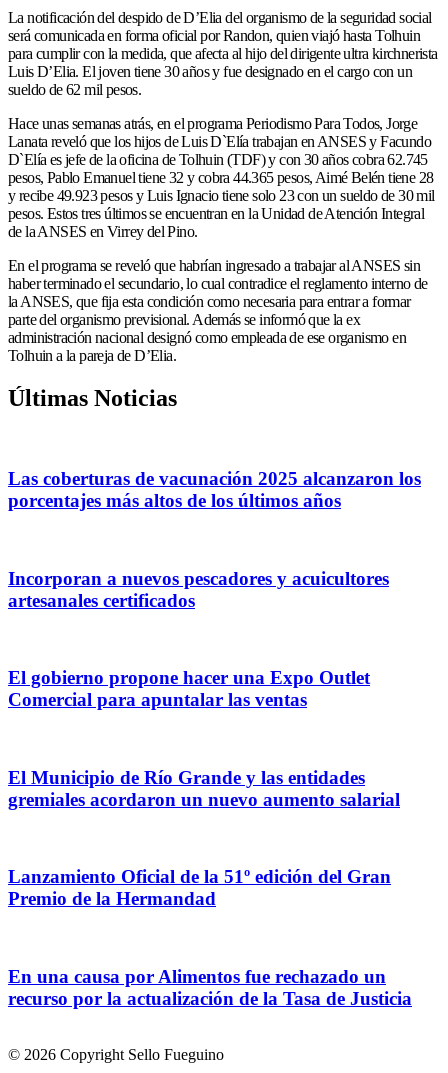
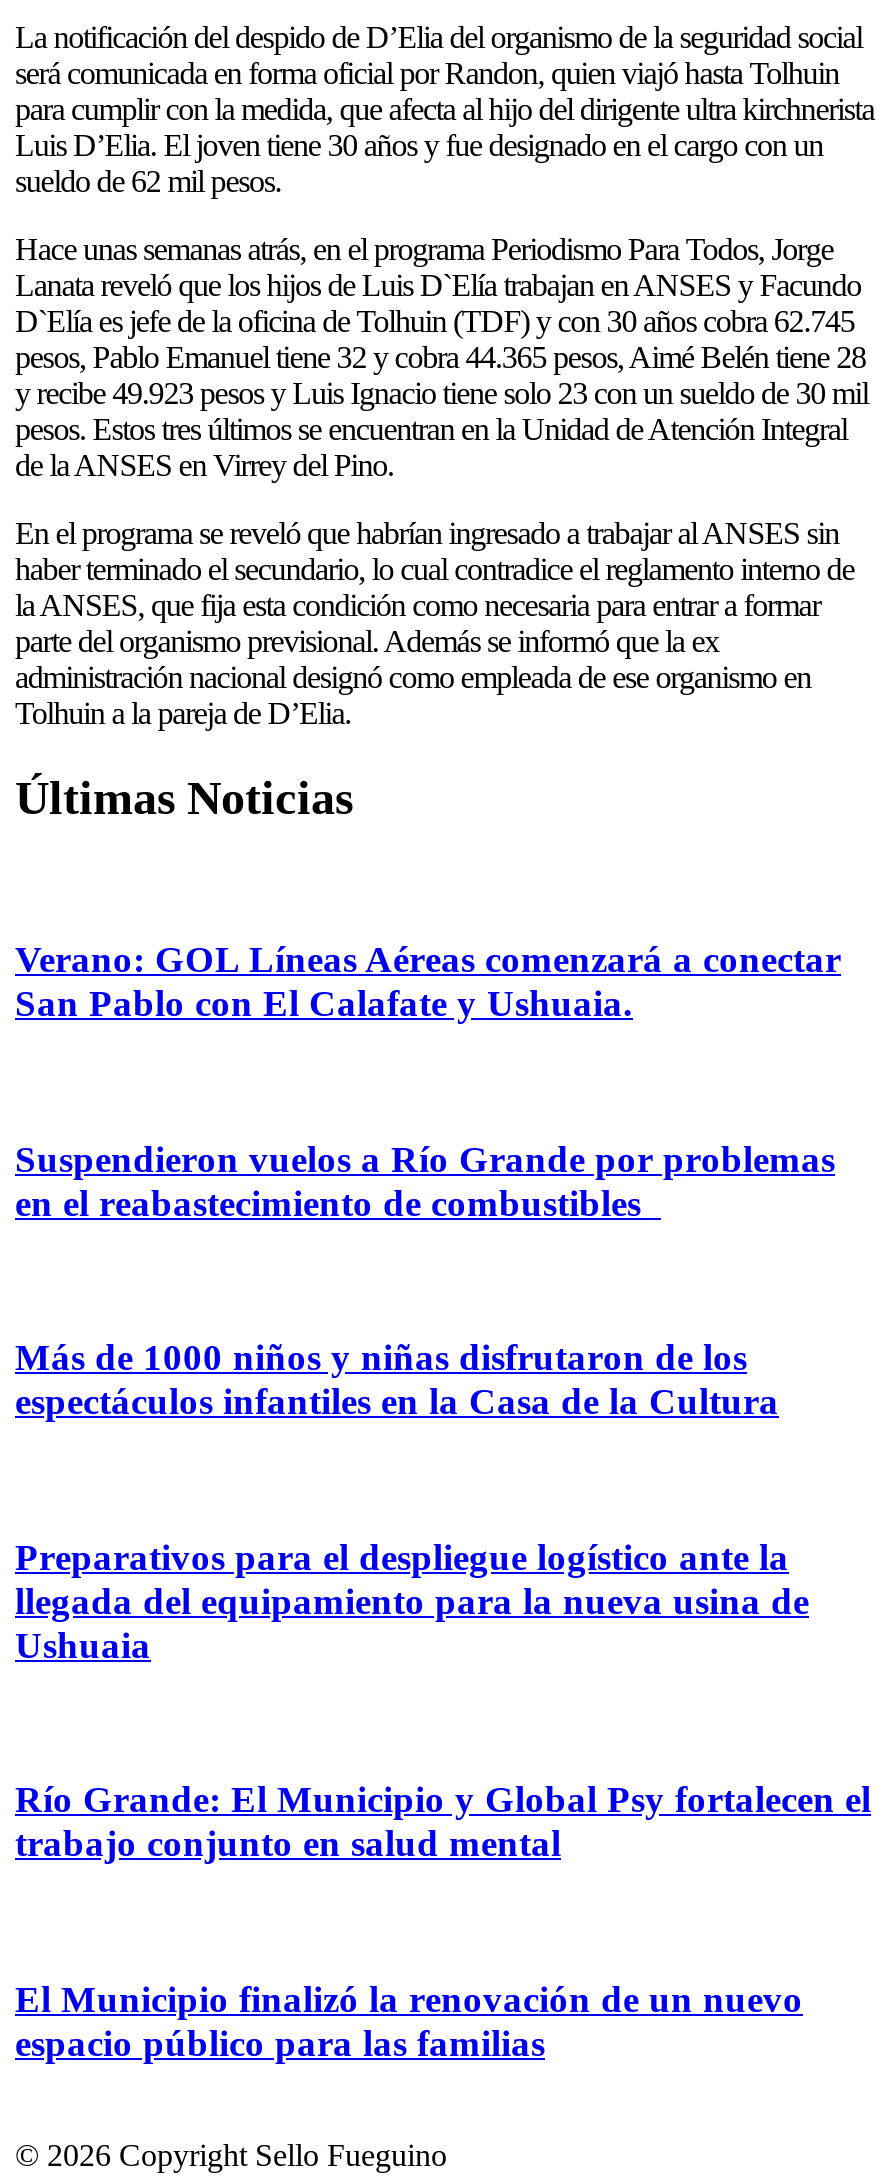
- Las coberturas de vacunación 2025 alcanzaron los
- porcentajes más altos de los últimos años
+ Verano: GOL Líneas Aéreas comenzará a conectar
+ San Pablo con El Calafate y Ushuaia.

- Incorporan a nuevos pescadores y acuicultores
- artesanales certificados
+ Suspendieron vuelos a Río Grande por problemas
+ en el reabastecimiento de combustibles

- El gobierno propone hacer una Expo Outlet
- Comercial para apuntalar las ventas
+ Más de 1000 niños y niñas disfrutaron de los
+ espectáculos infantiles en la Casa de la Cultura

- El Municipio de Río Grande y las entidades
- gremiales acordaron un nuevo aumento salarial
+ Preparativos para el despliegue logístico ante la
+ llegada del equipamiento para la nueva usina de
+ Ushuaia

- Lanzamiento Oficial de la 51º edición del Gran
- Premio de la Hermandad
+ Río Grande: El Municipio y Global Psy fortalecen el
+ trabajo conjunto en salud mental

- En una causa por Alimentos fue rechazado un
- recurso por la actualización de la Tasa de Justicia
+ El Municipio finalizó la renovación de un nuevo
+ espacio público para las familias
